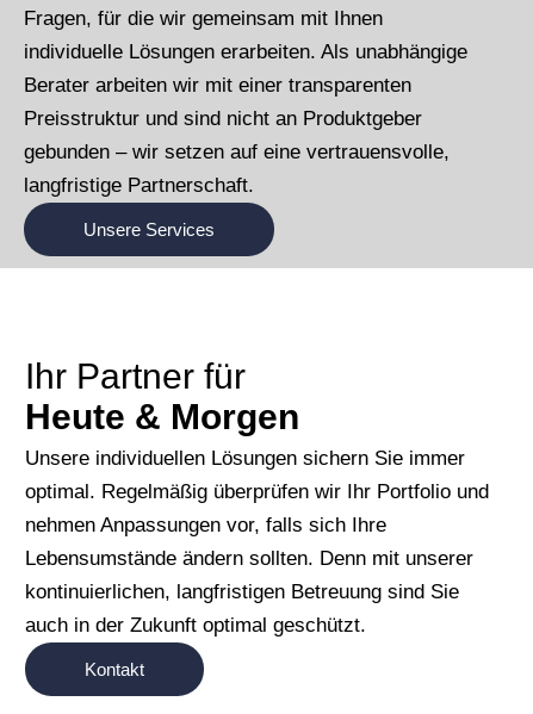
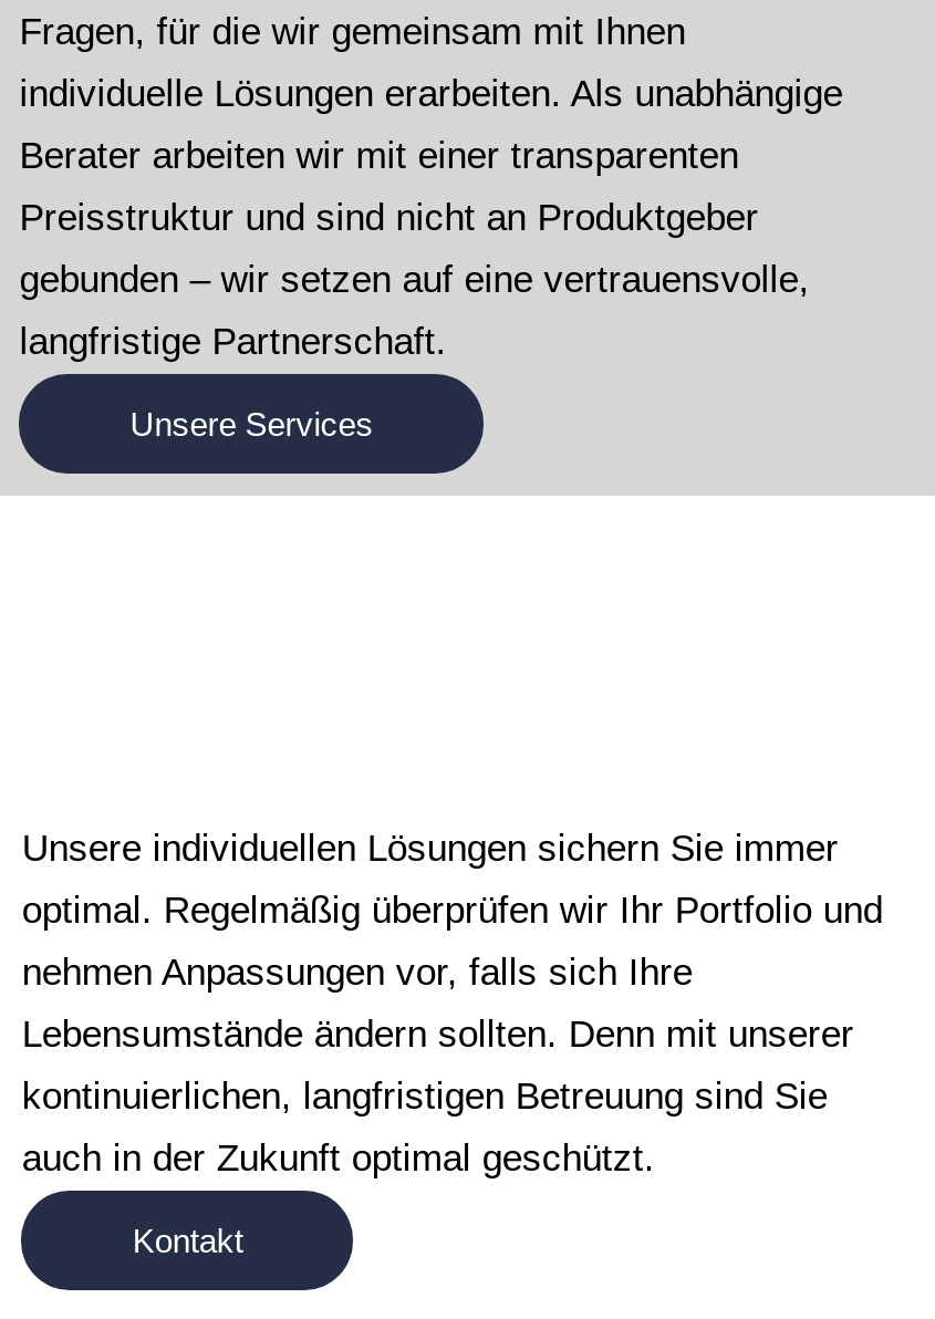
- Ihr Partner für
- Heute & Morgen
